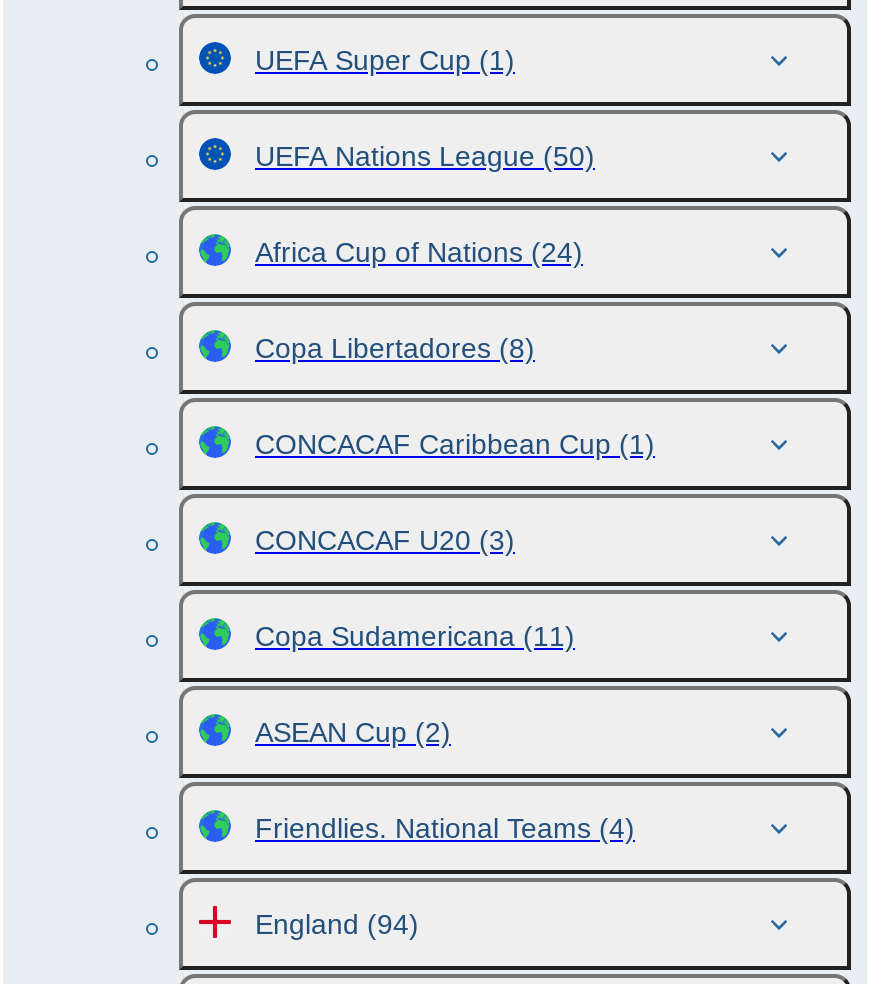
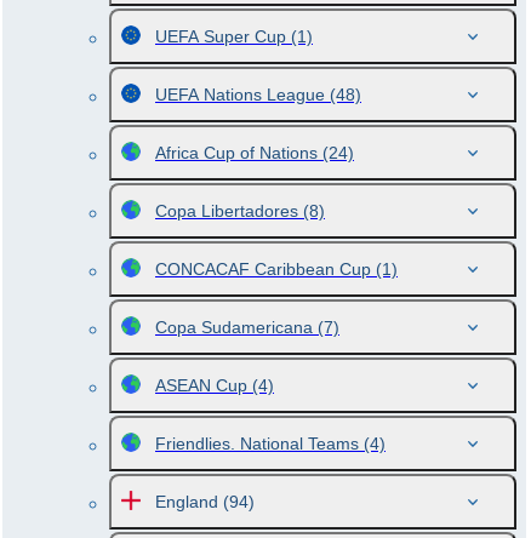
- UEFA Nations League (50)
+ UEFA Nations League (48)

- CONCACAF U20 (3)
- Copa Sudamericana (11)
- ASEAN Cup (2)
+ Copa Sudamericana (7)
+ ASEAN Cup (4)
